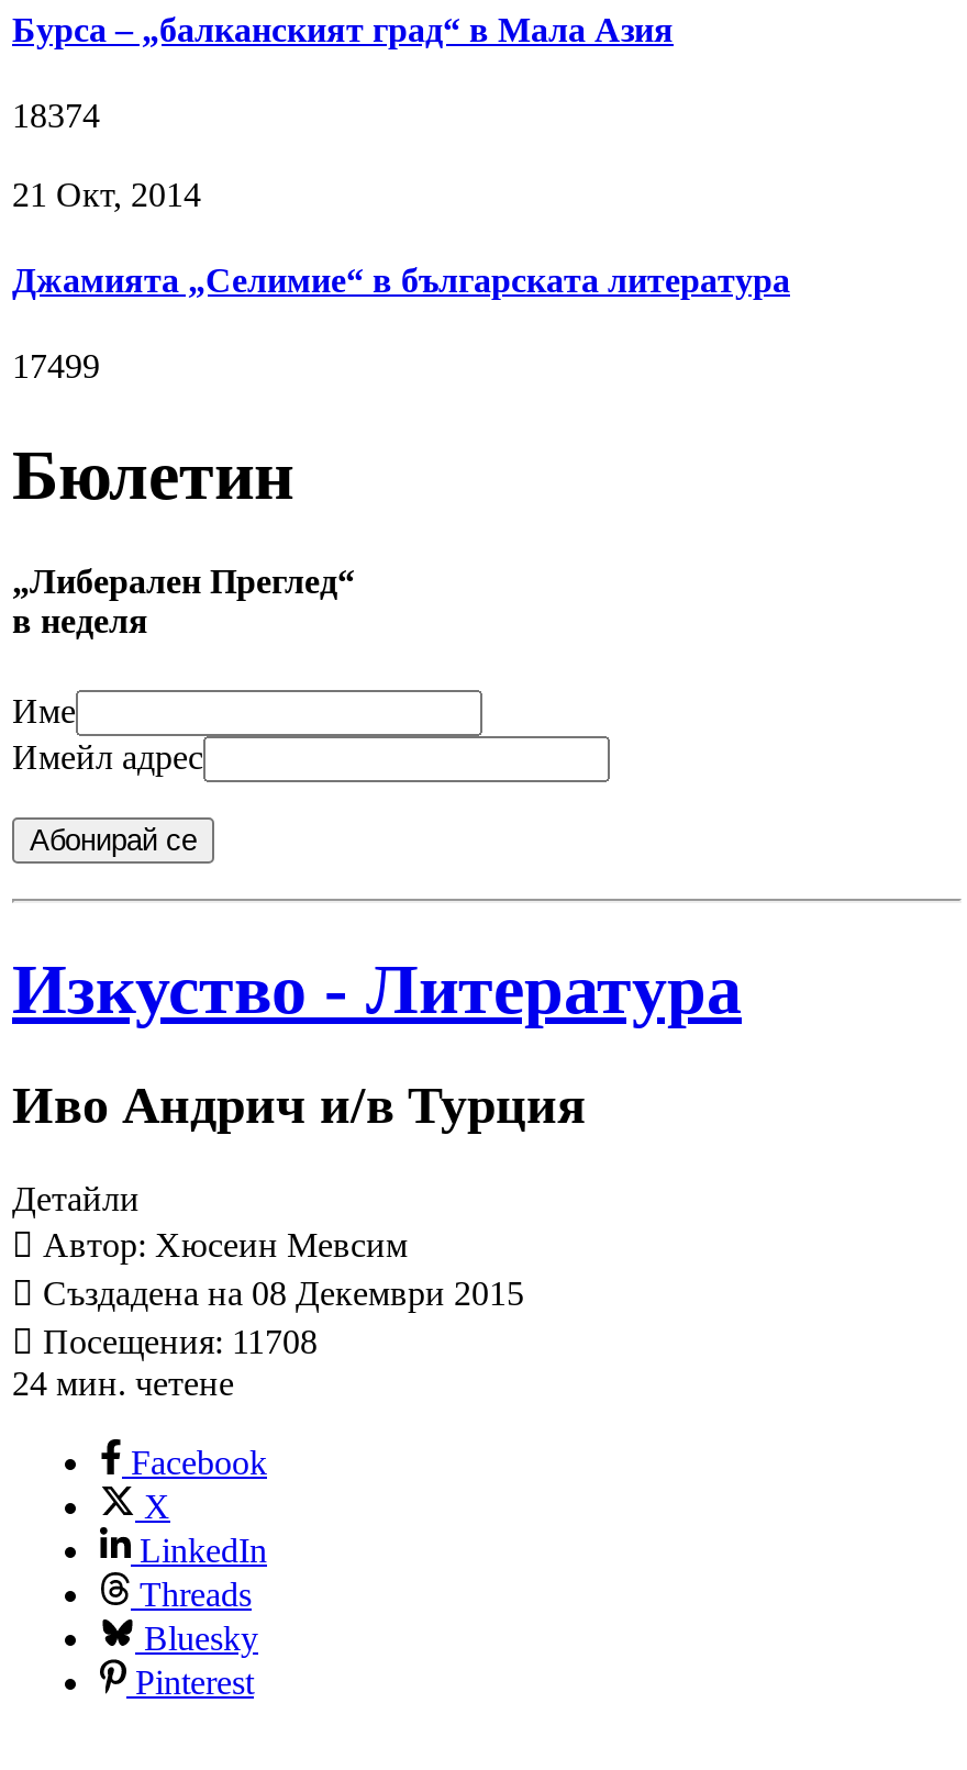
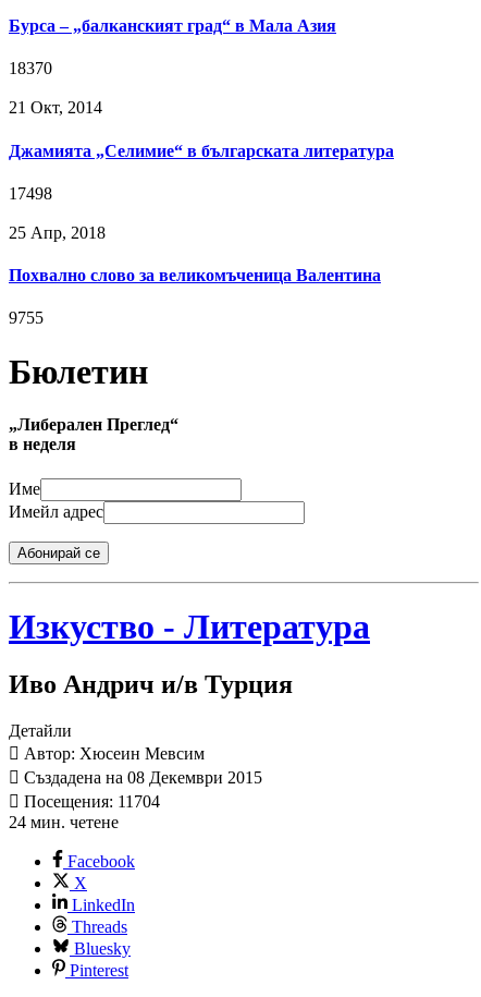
- 18374
+ 18370

- 17499
+ 17498
+ 25 Апр, 2018
+ Похвално слово за великомъченица Валентина
+ 9755

- Посещения: 11708
+ Посещения: 11704
